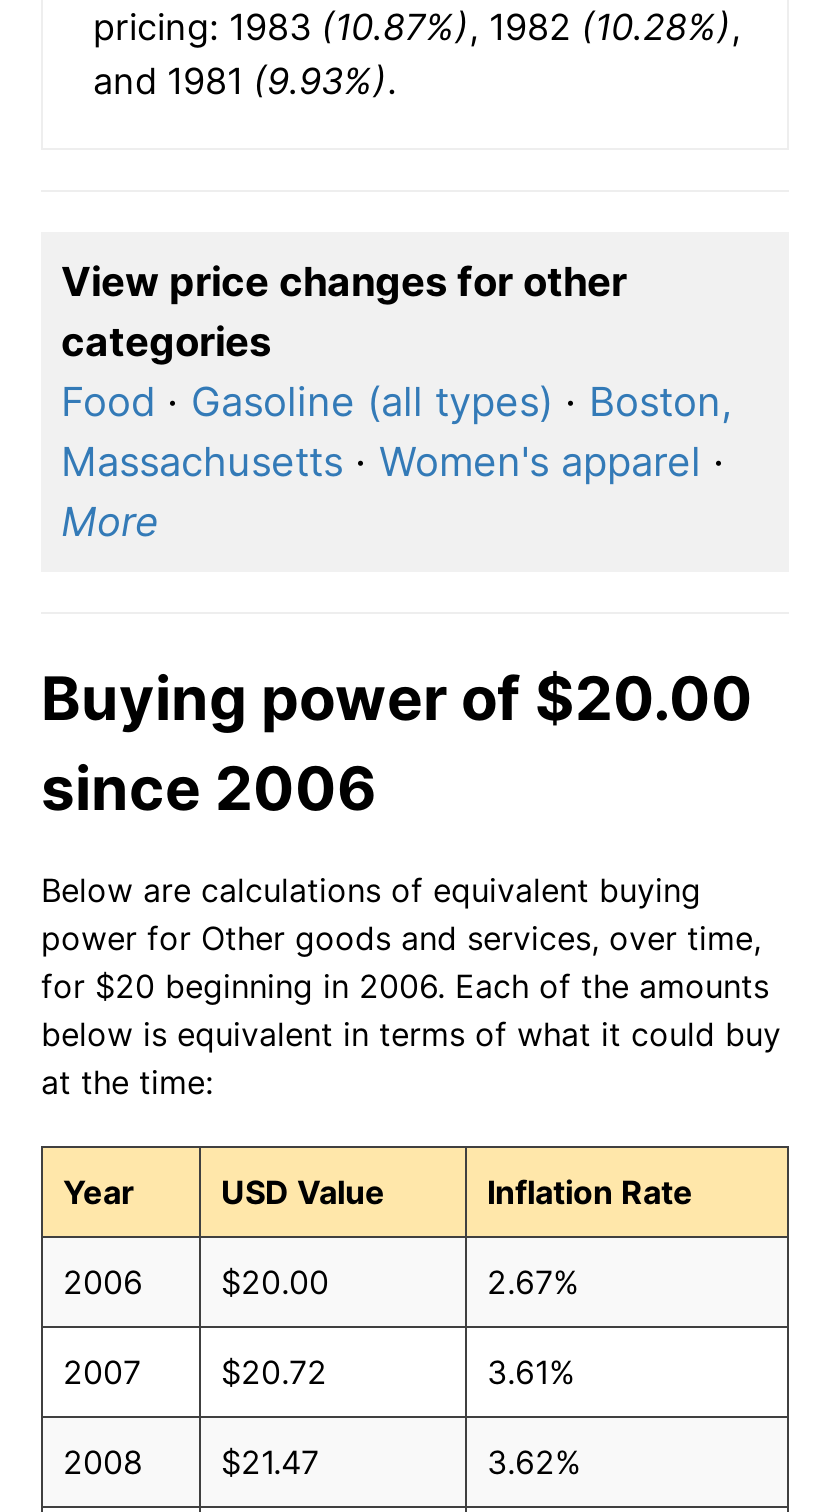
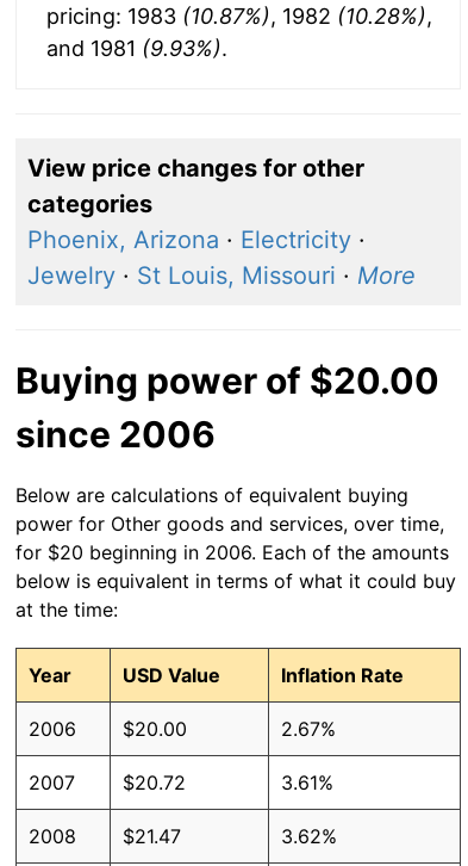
- Food · Gasoline (all types) · Boston,
- Massachusetts · Women's apparel ·
- More
+ Phoenix, Arizona · Electricity ·
+ Jewelry · St Louis, Missouri · More
